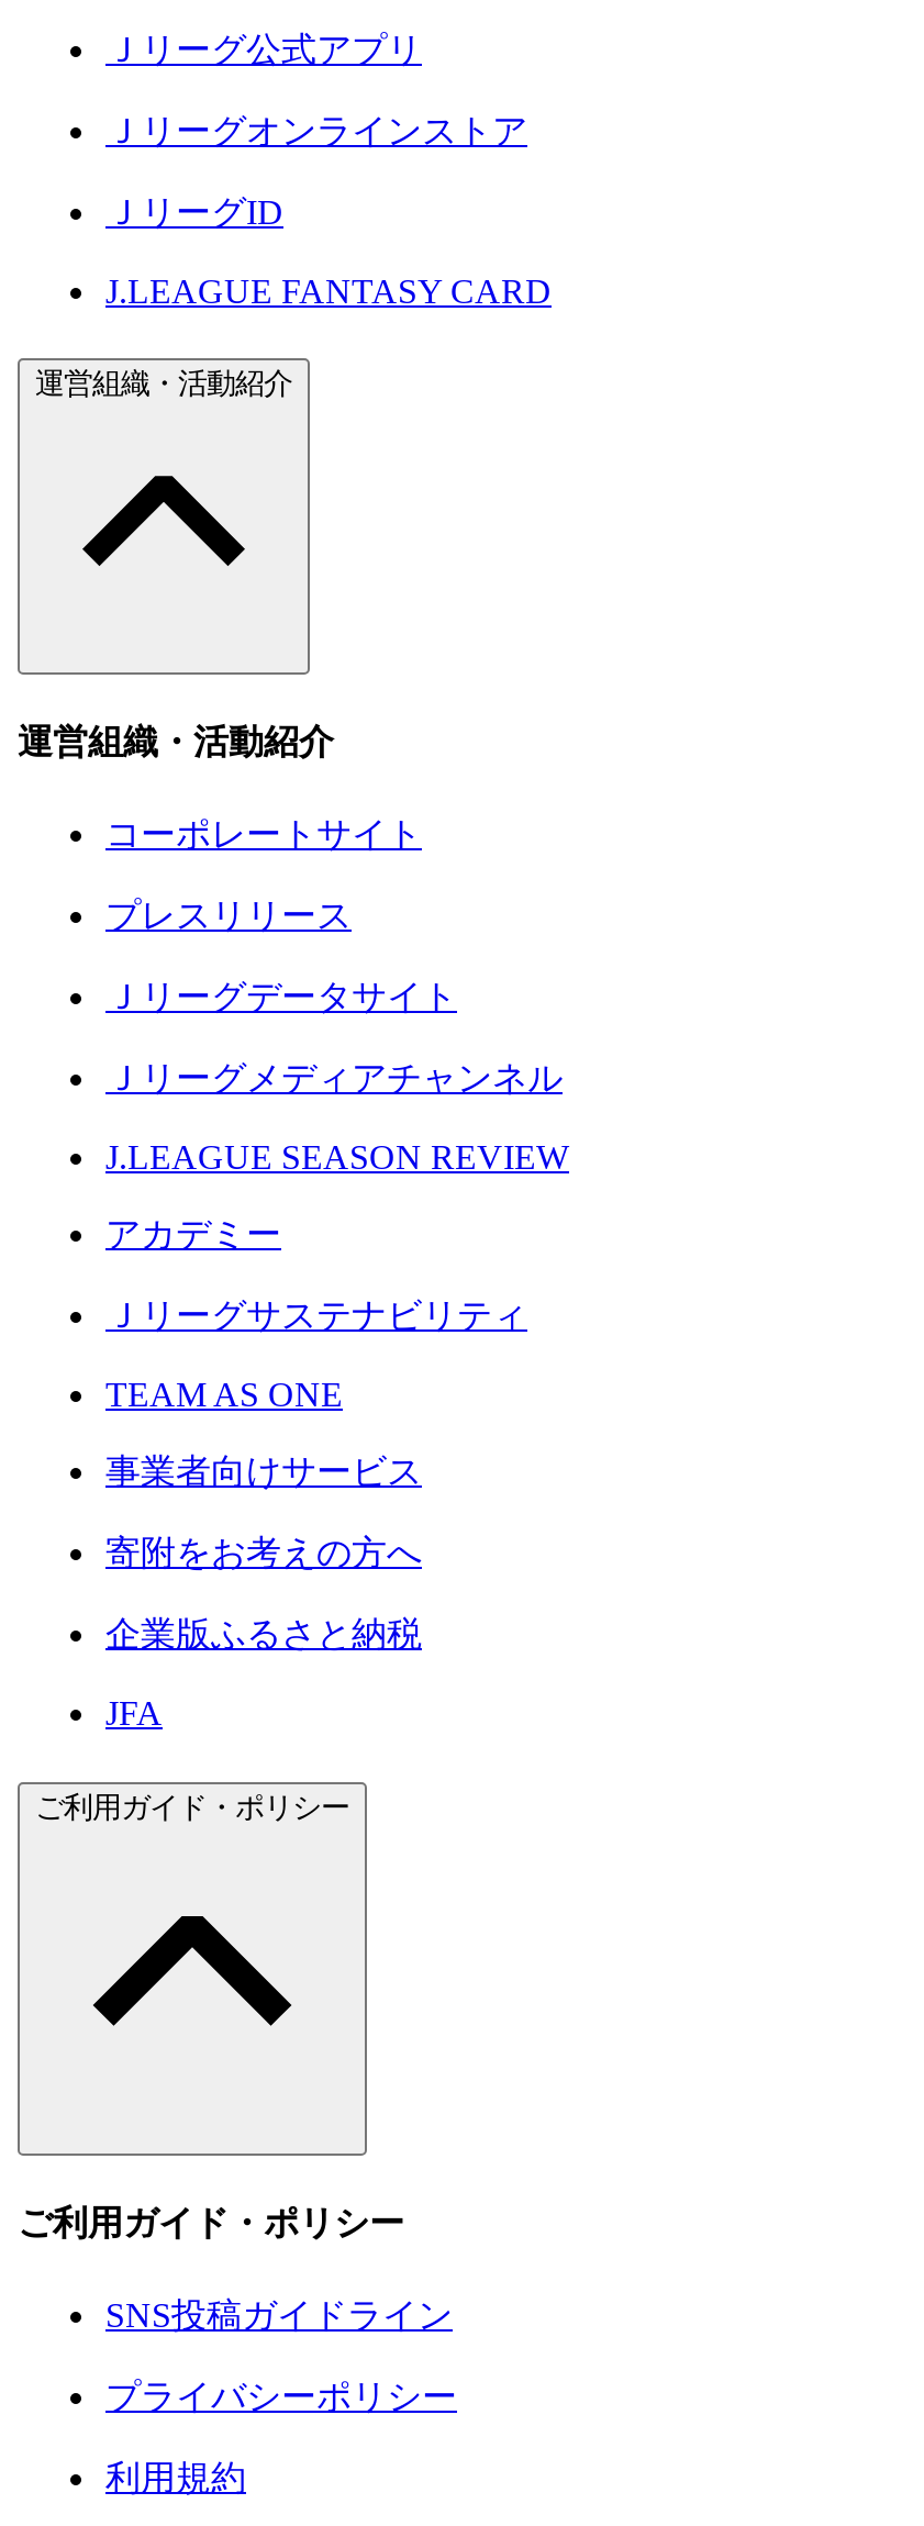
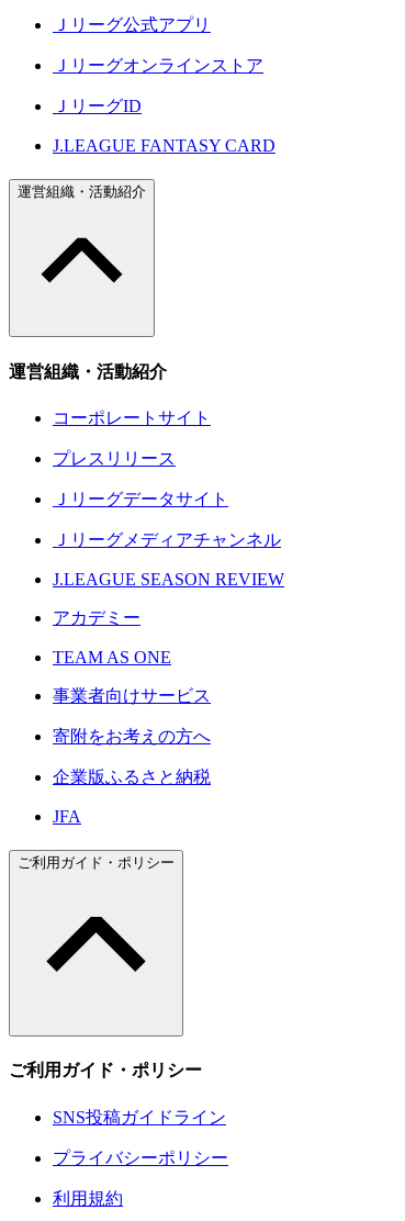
- Ｊリーグサステナビリティ
